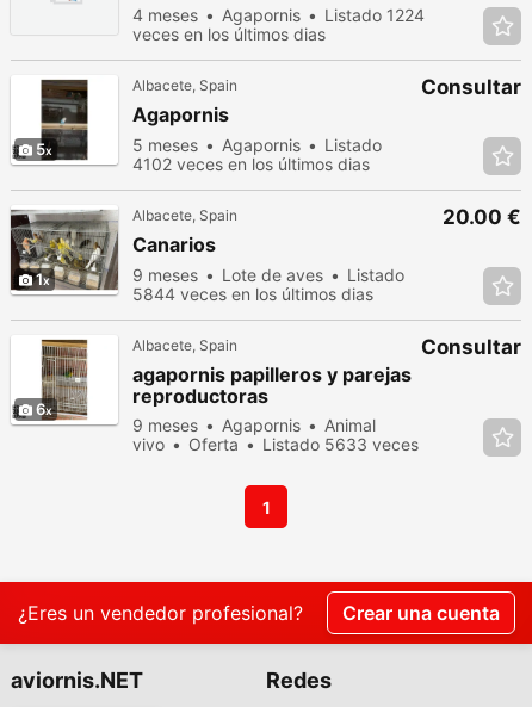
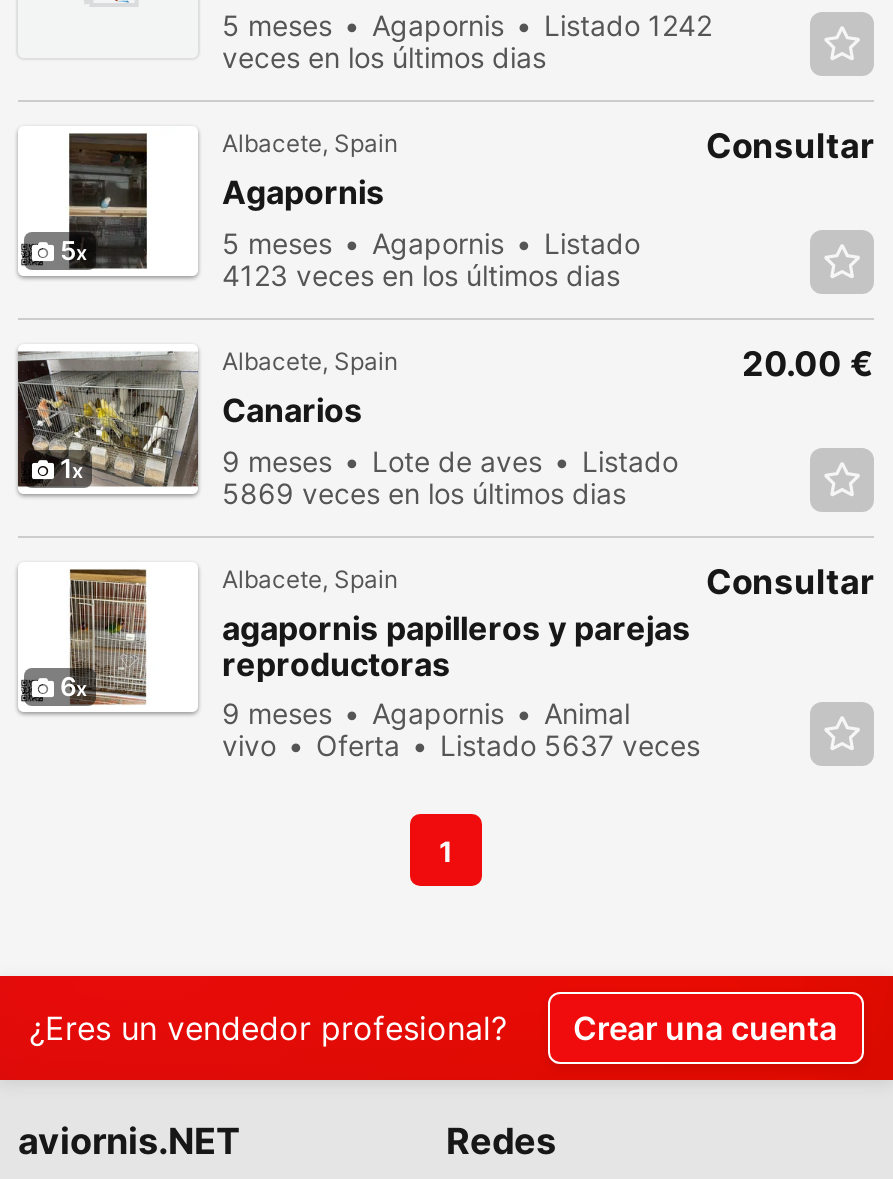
- 4 meses
+ 5 meses

- Listado 1224
+ Listado 1242

- 4102 veces en los últimos dias
+ 4123 veces en los últimos dias

- 5844 veces en los últimos dias
+ 5869 veces en los últimos dias

- Listado 5633 veces
+ Listado 5637 veces
